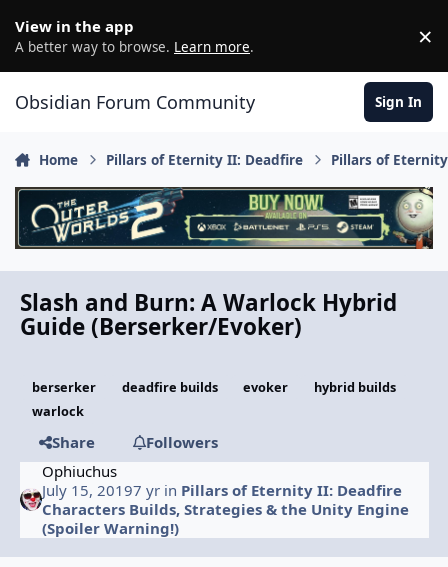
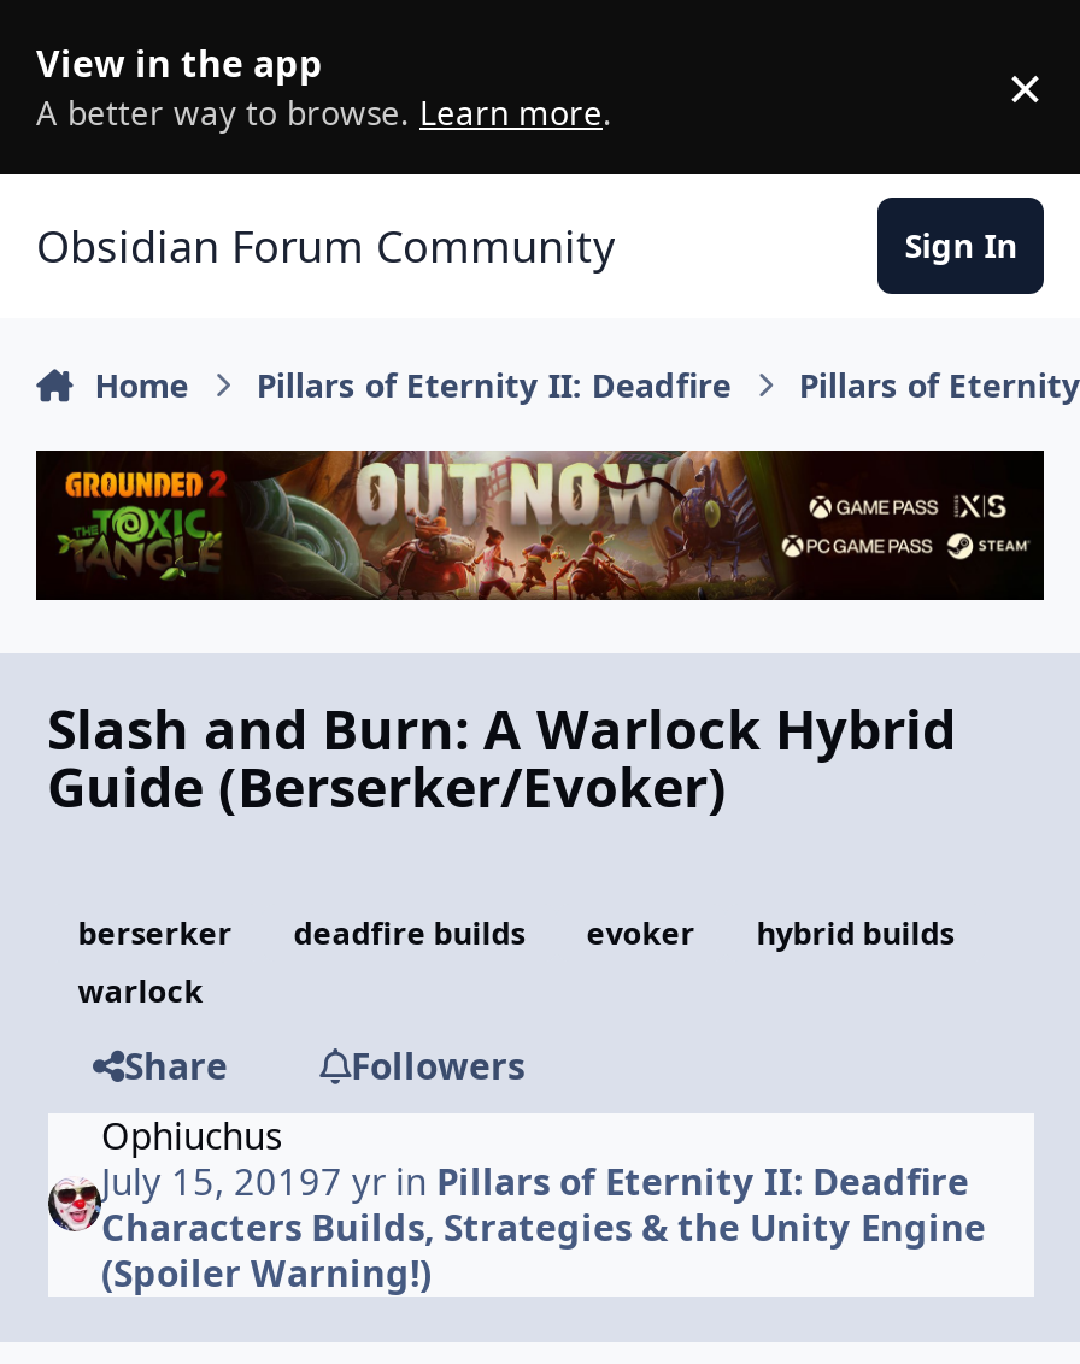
- [image]
+ [image]
